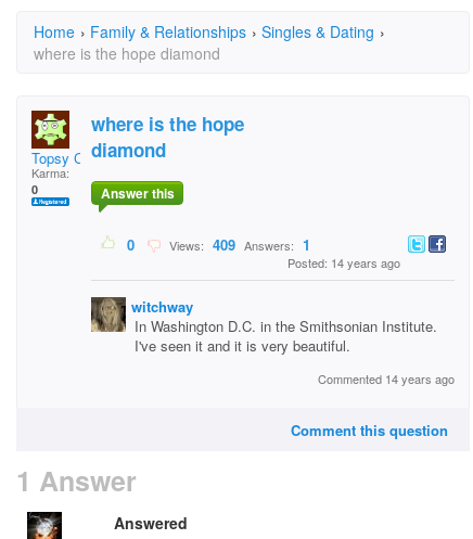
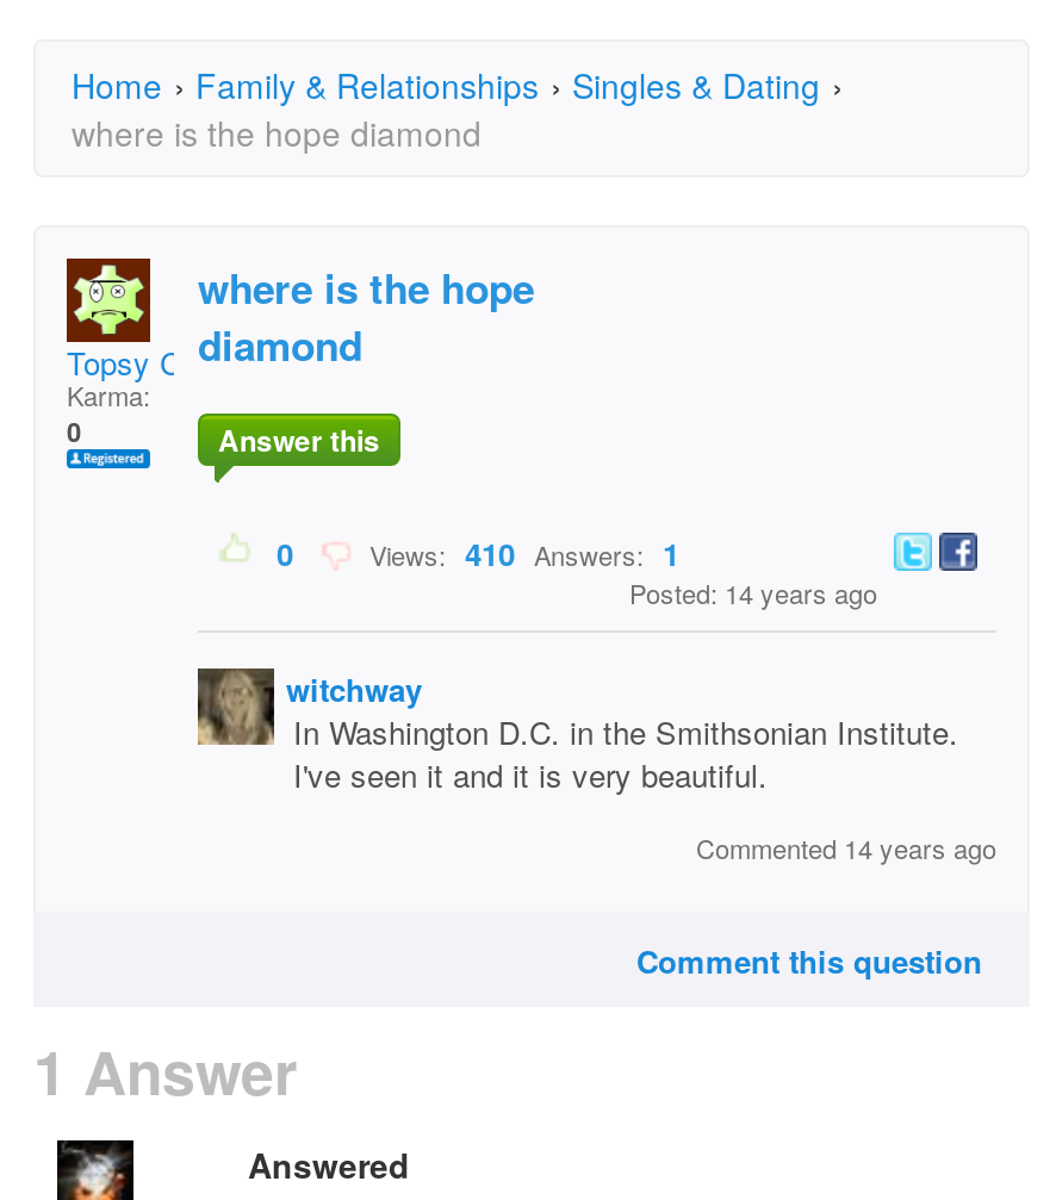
- Views: 409 Answers: 1
+ Views: 410 Answers: 1
